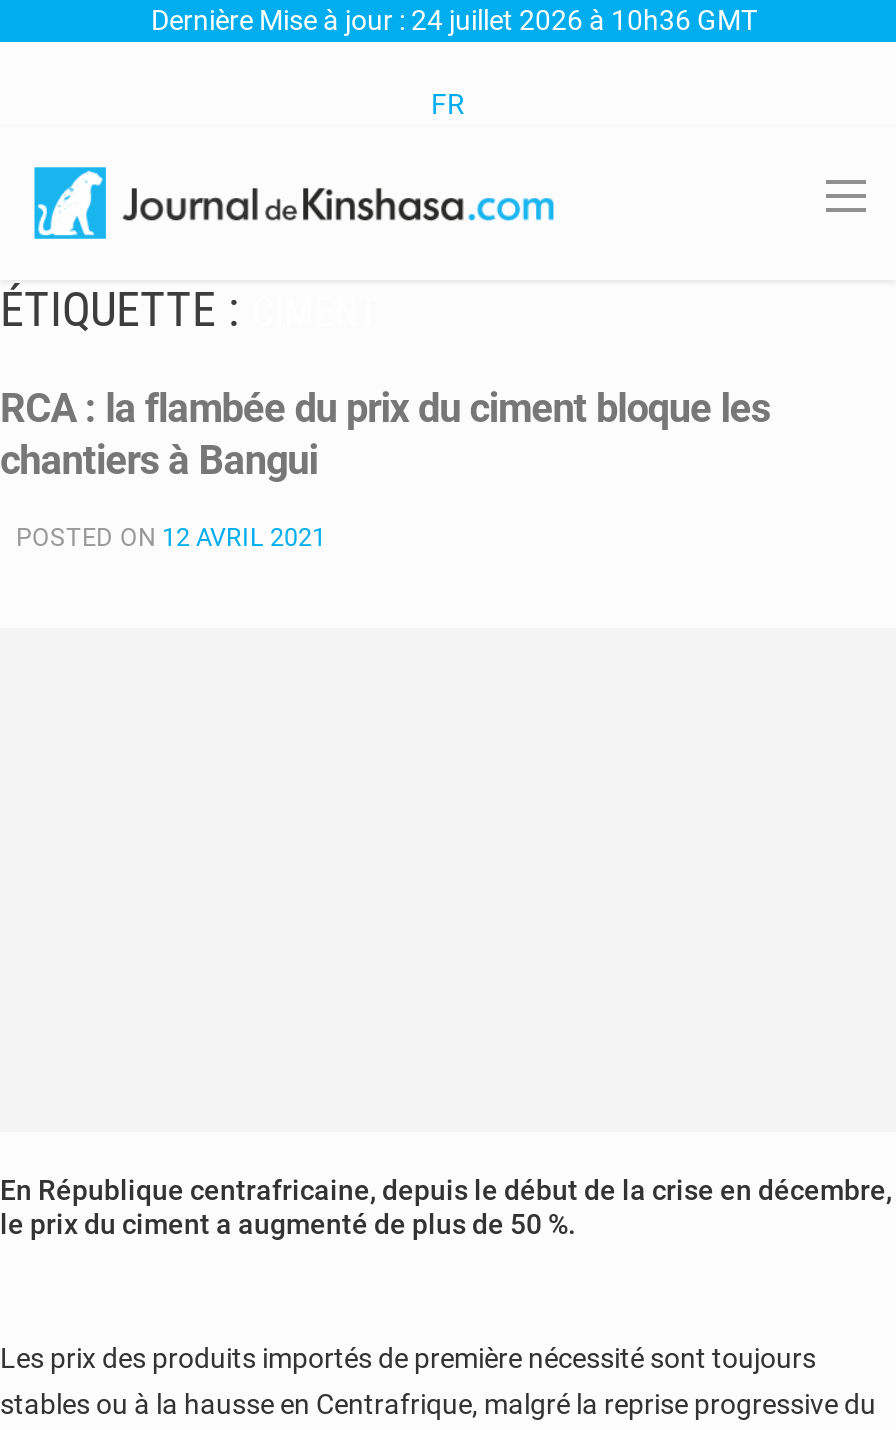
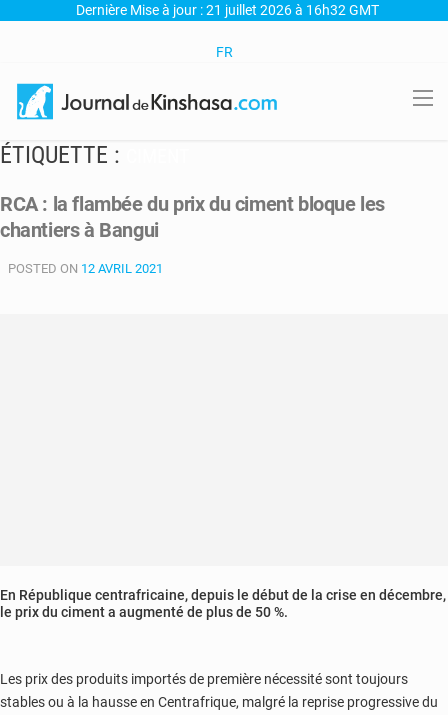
- Dernière Mise à jour : 24 juillet 2026 à 10h36 GMT
+ Dernière Mise à jour : 21 juillet 2026 à 16h32 GMT
